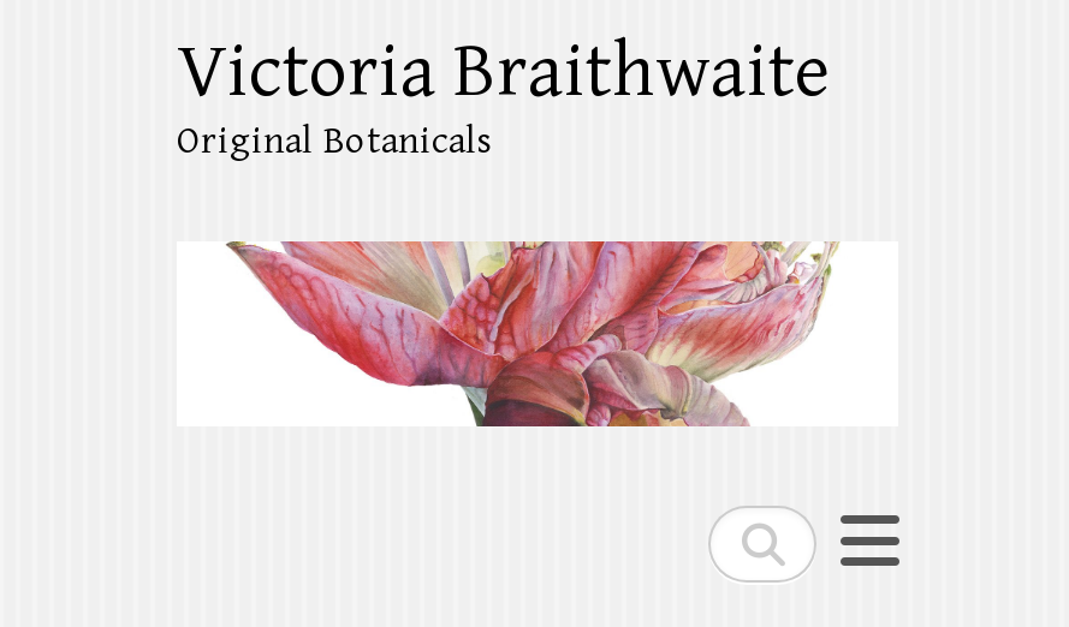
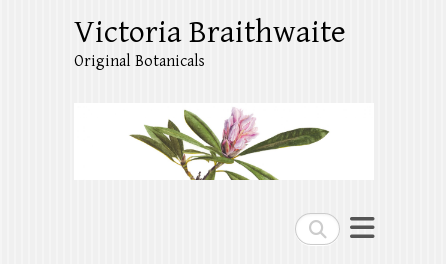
- [image]
+ [image]
